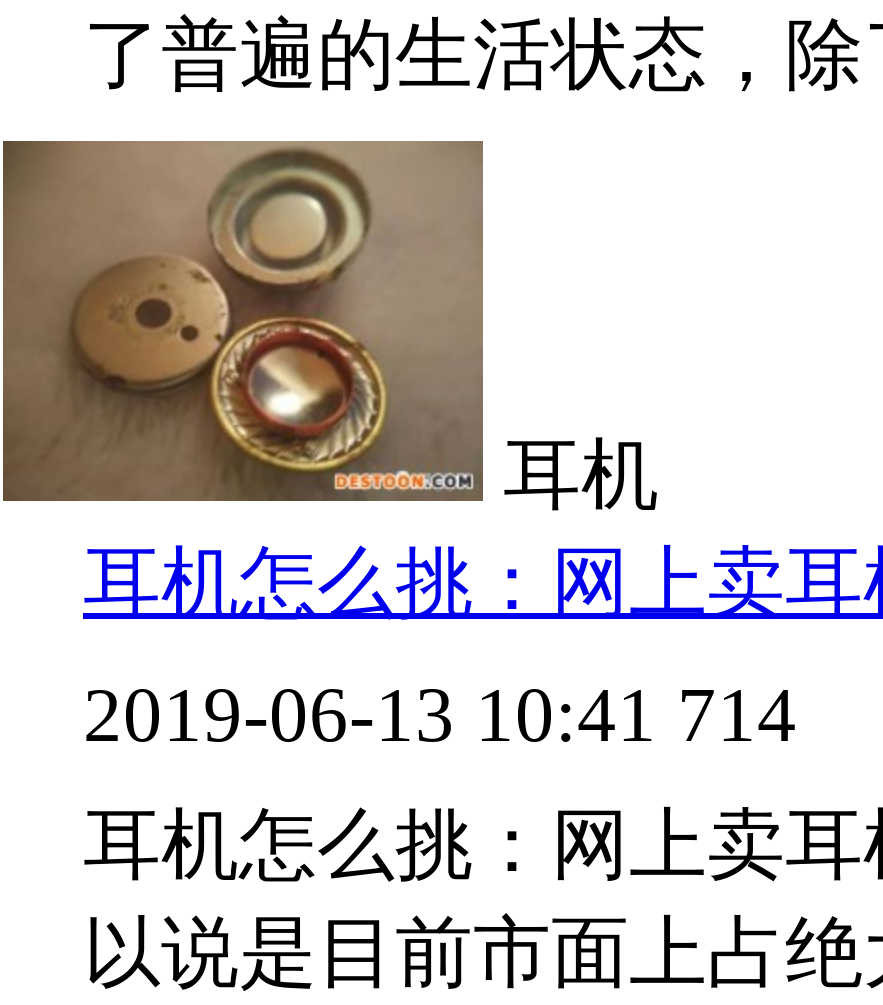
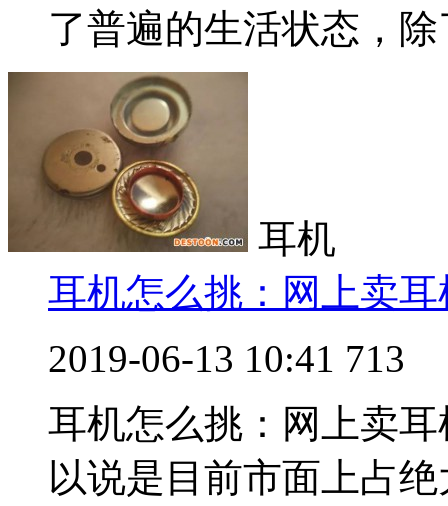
- 2019-06-13 10:41 714
+ 2019-06-13 10:41 713
